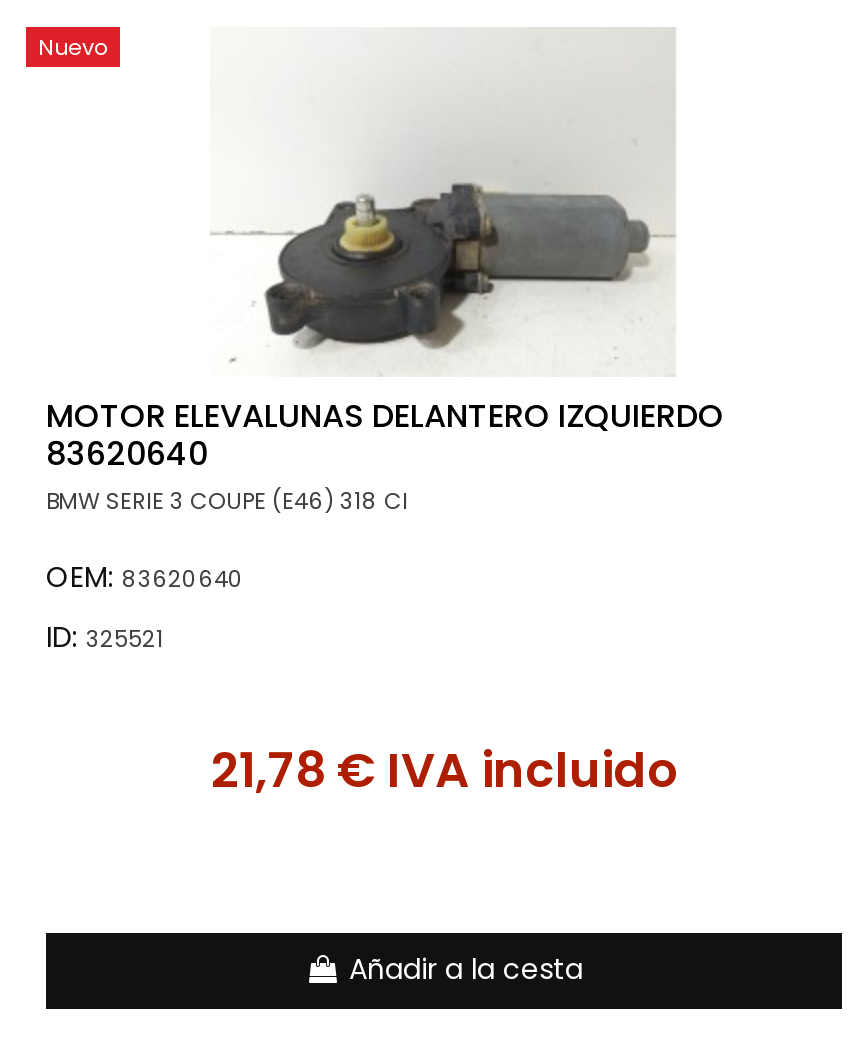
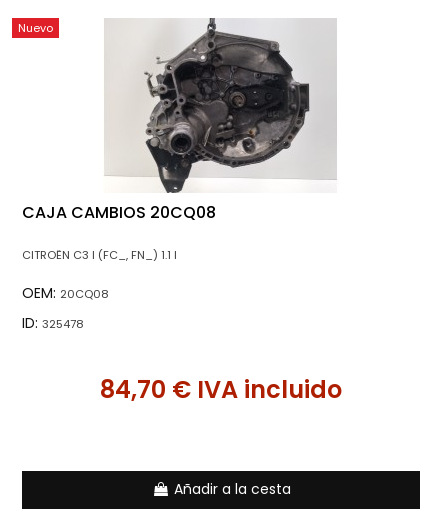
- [image]
- MOTOR ELEVALUNAS DELANTERO IZQUIERDO
- 83620640
- BMW SERIE 3 COUPE (E46) 318 CI
- OEM: 83620640
- ID: 325521
- 21,78 € IVA incluido
+ [image]
+ CAJA CAMBIOS 20CQ08
+ CITROËN C3 I (FC_, FN_) 1.1 I
+ OEM: 20CQ08
+ ID: 325478
+ 84,70 € IVA incluido
